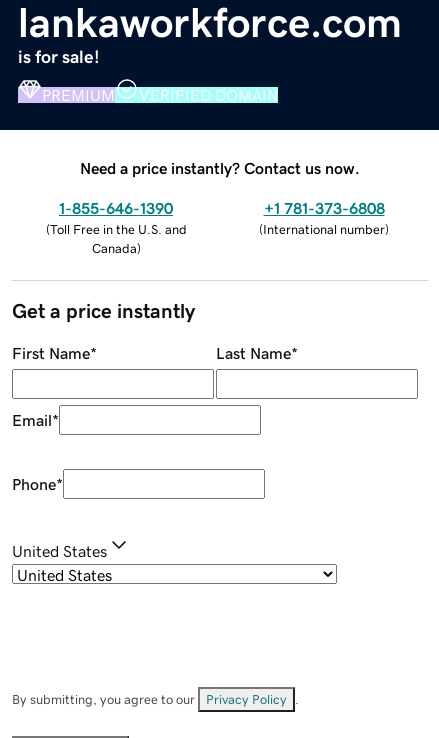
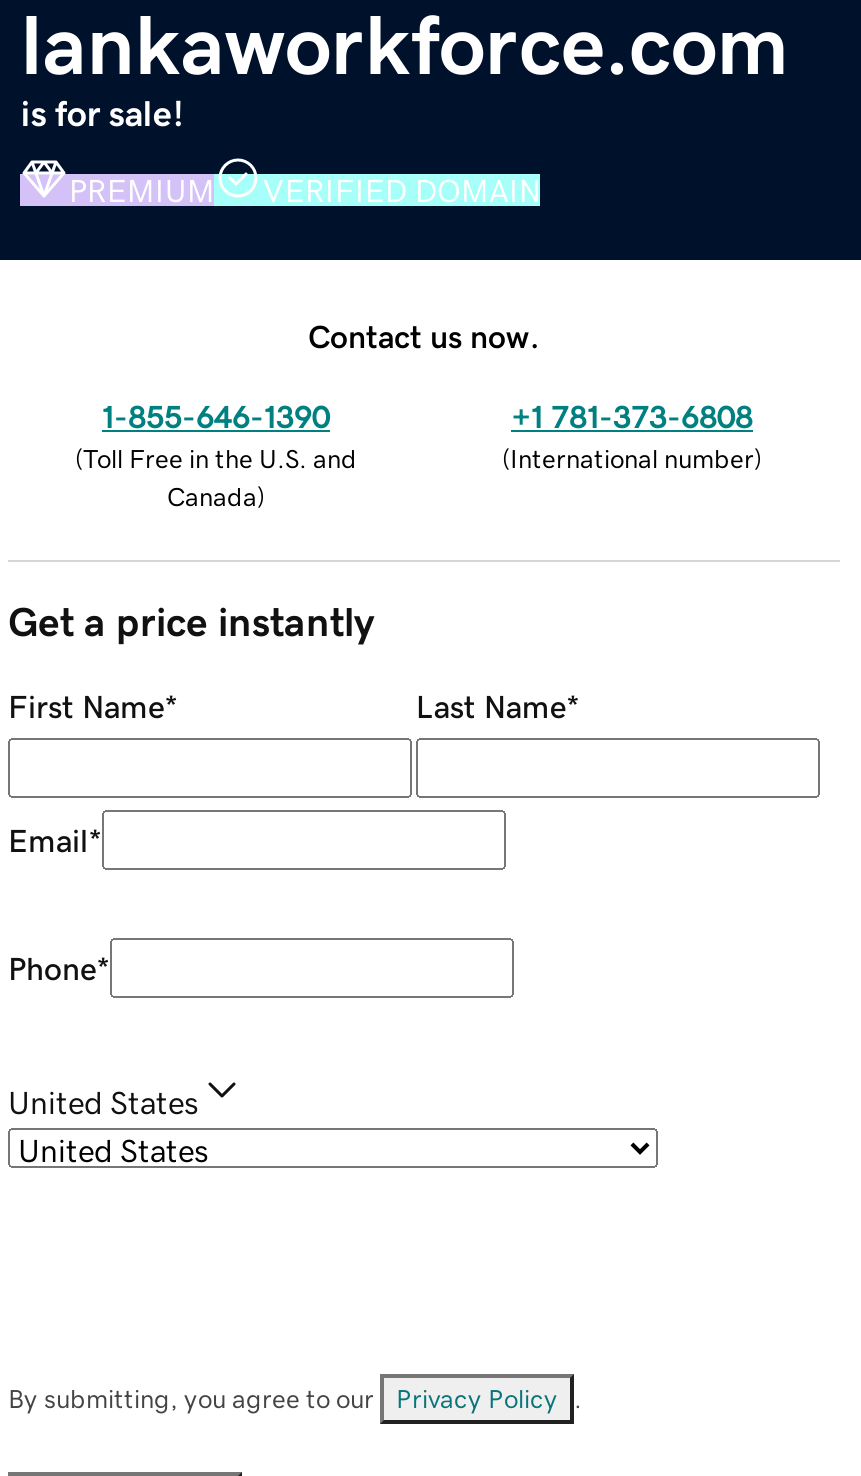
- Need a price instantly? Contact us now.
+ Contact us now.
